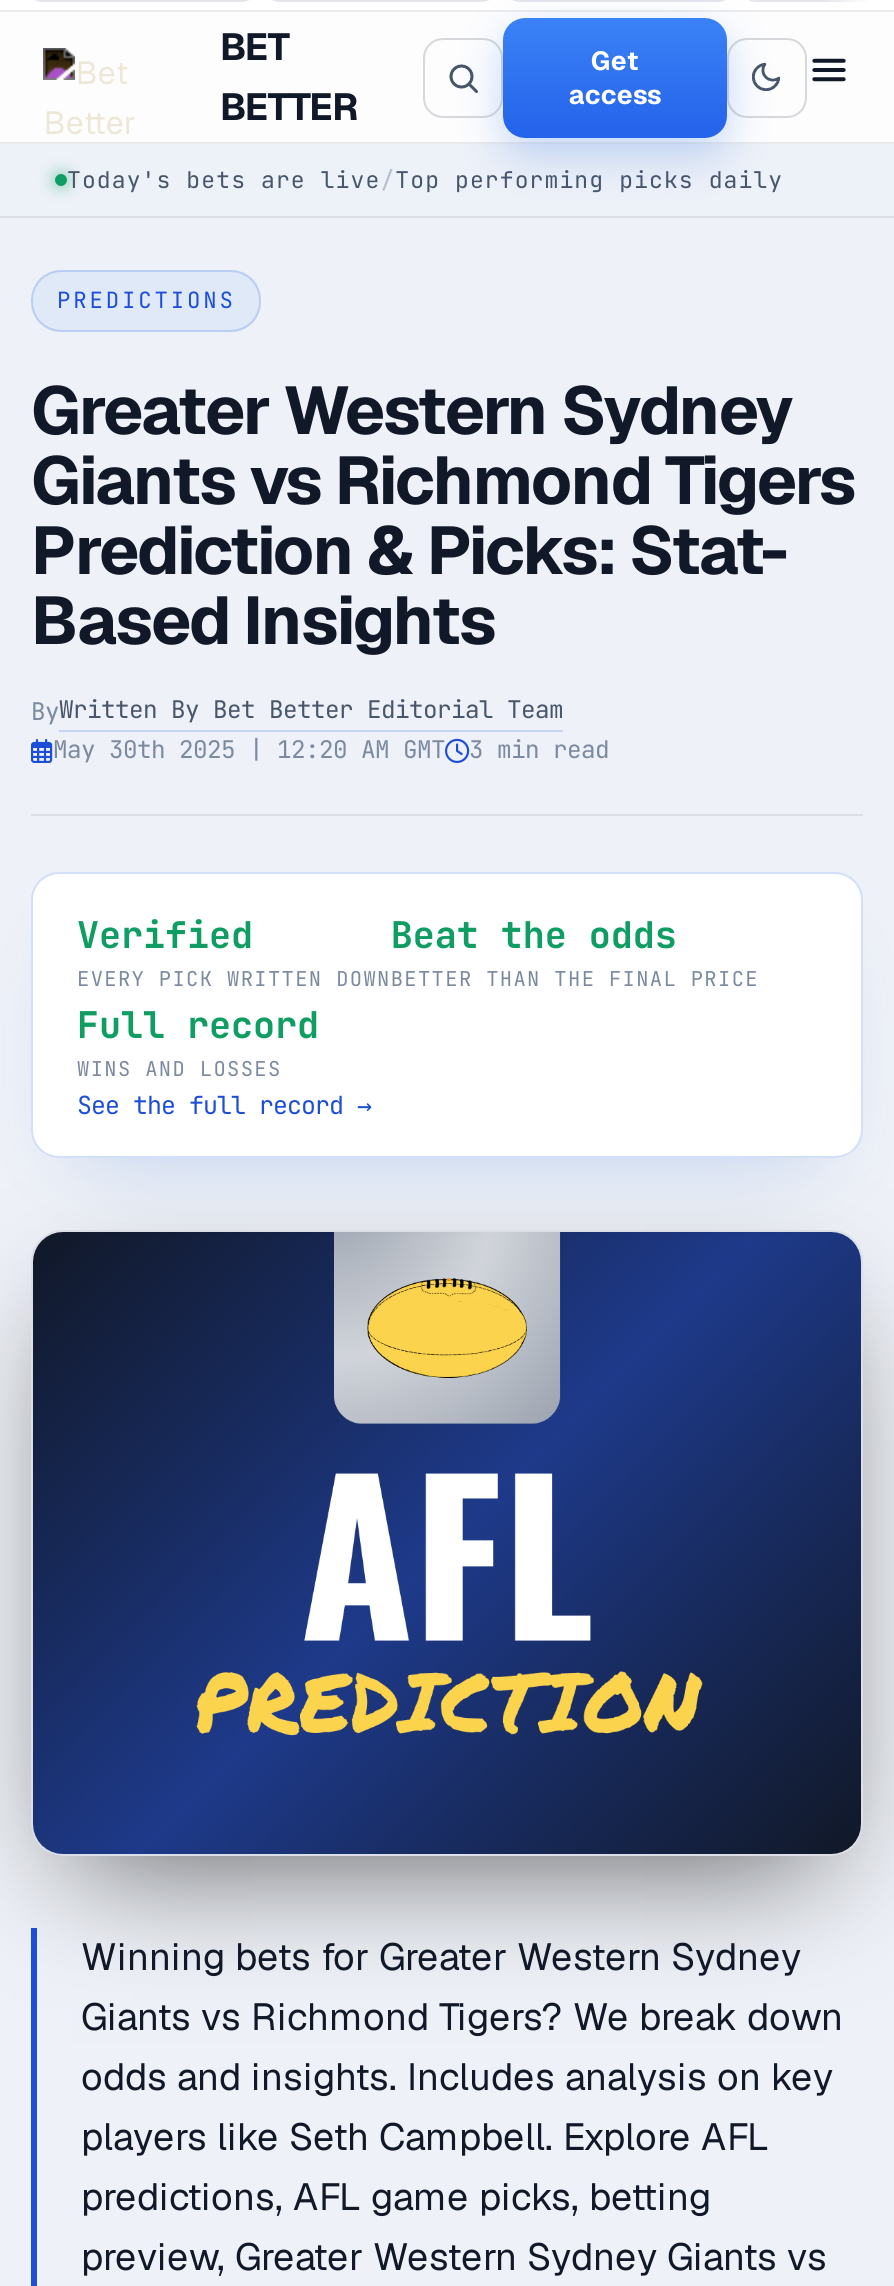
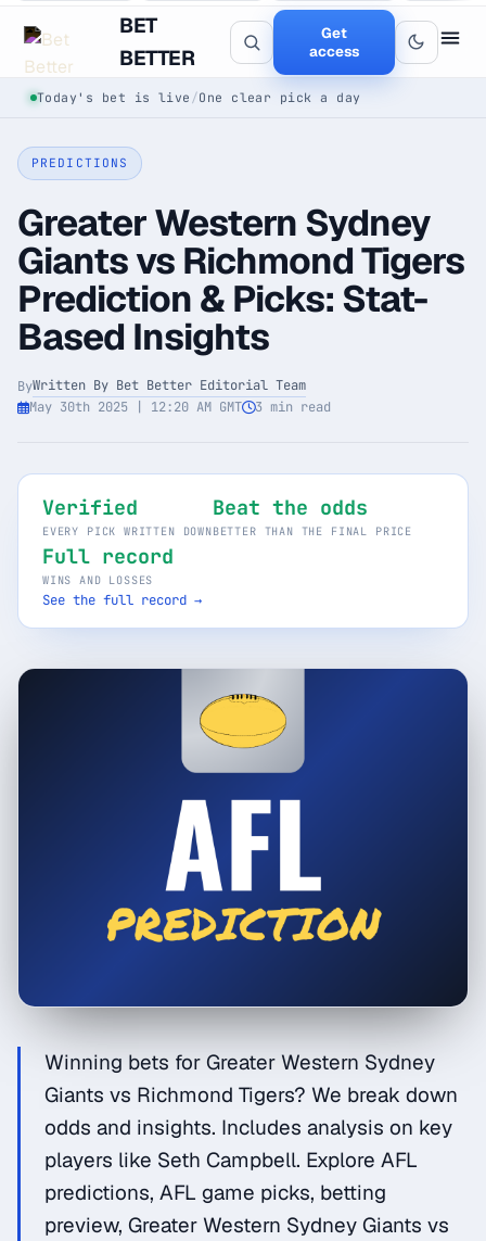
- Today's bets are live / Top performing picks daily
+ Today's bet is live / One clear pick a day
